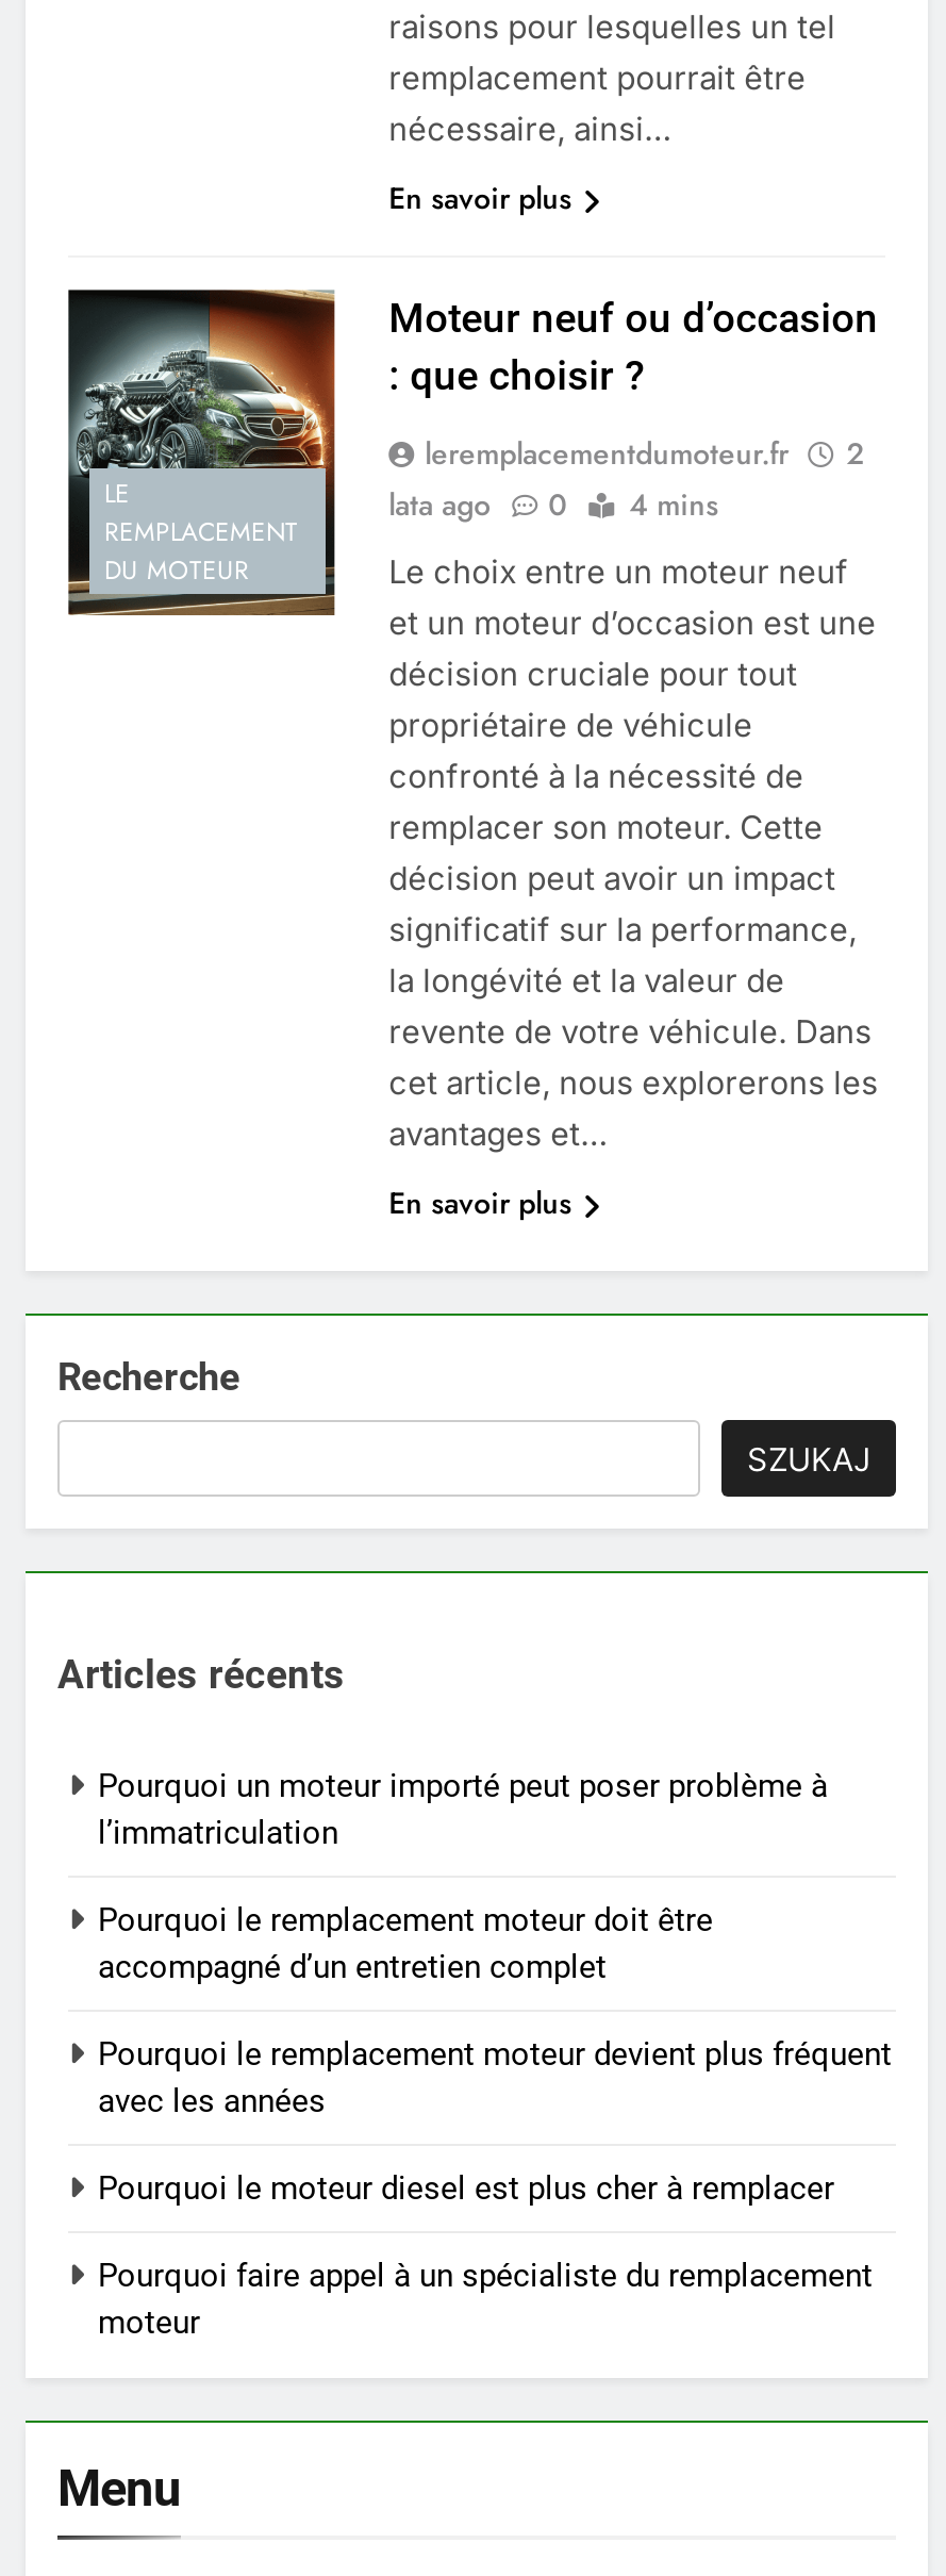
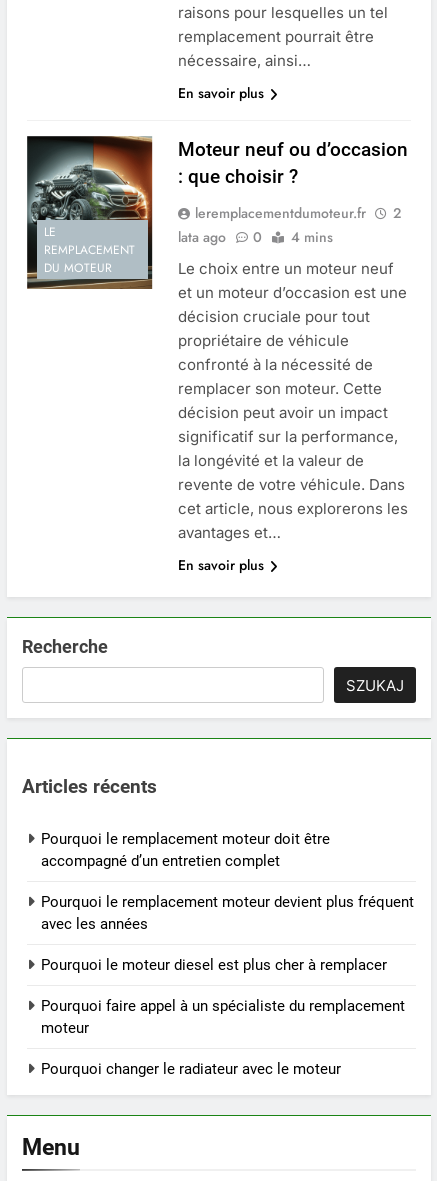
- Pourquoi un moteur importé peut poser problème à
- l’immatriculation

moved up: Pourquoi le remplacement moteur doit être | accompagné d’un entretien complet | Pourquoi le remplacement moteur devient plus fréquent | avec les années | Pourquoi le moteur diesel est plus cher à remplacer | Pourquoi faire appel à un spécialiste du remplacement | moteur

+ Pourquoi changer le radiateur avec le moteur
